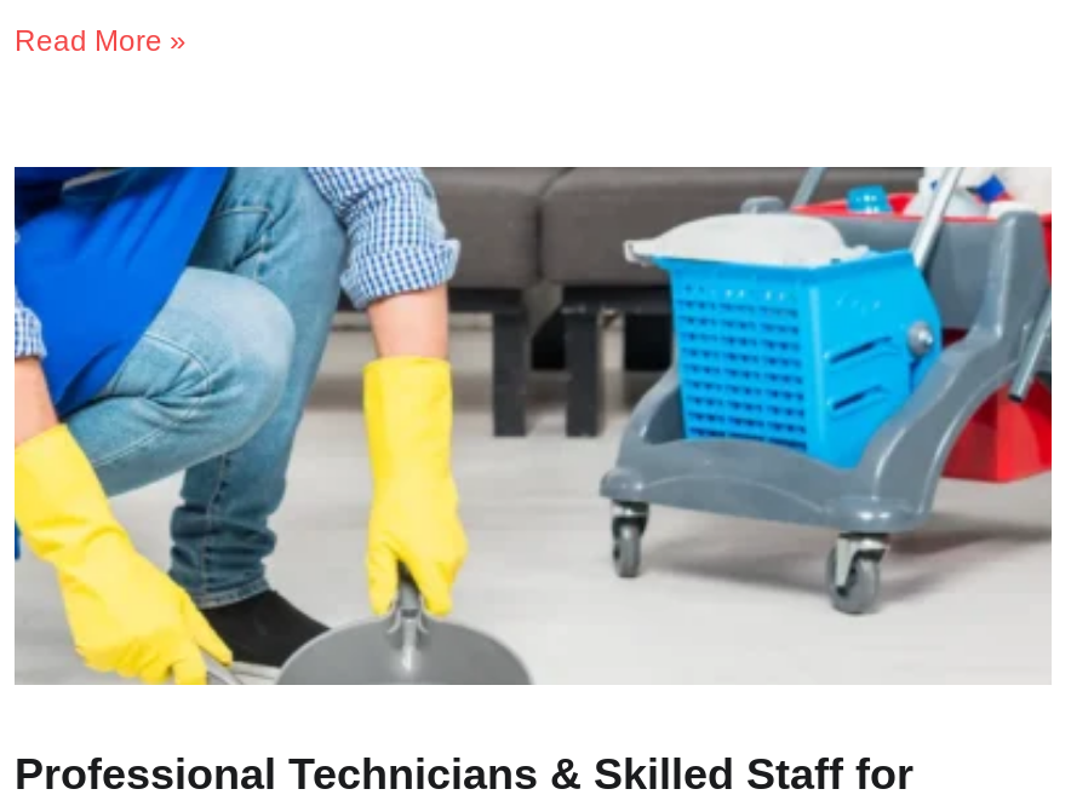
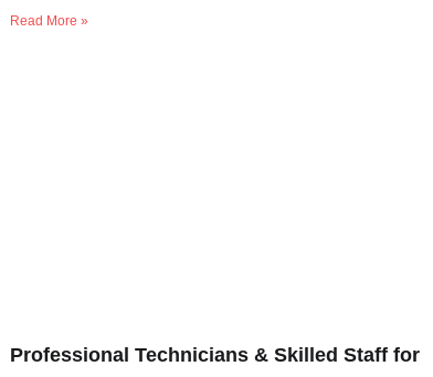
- [image]
